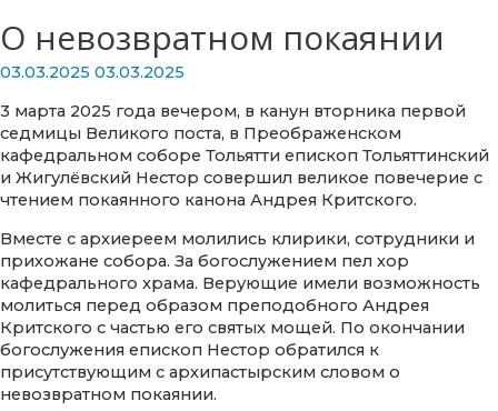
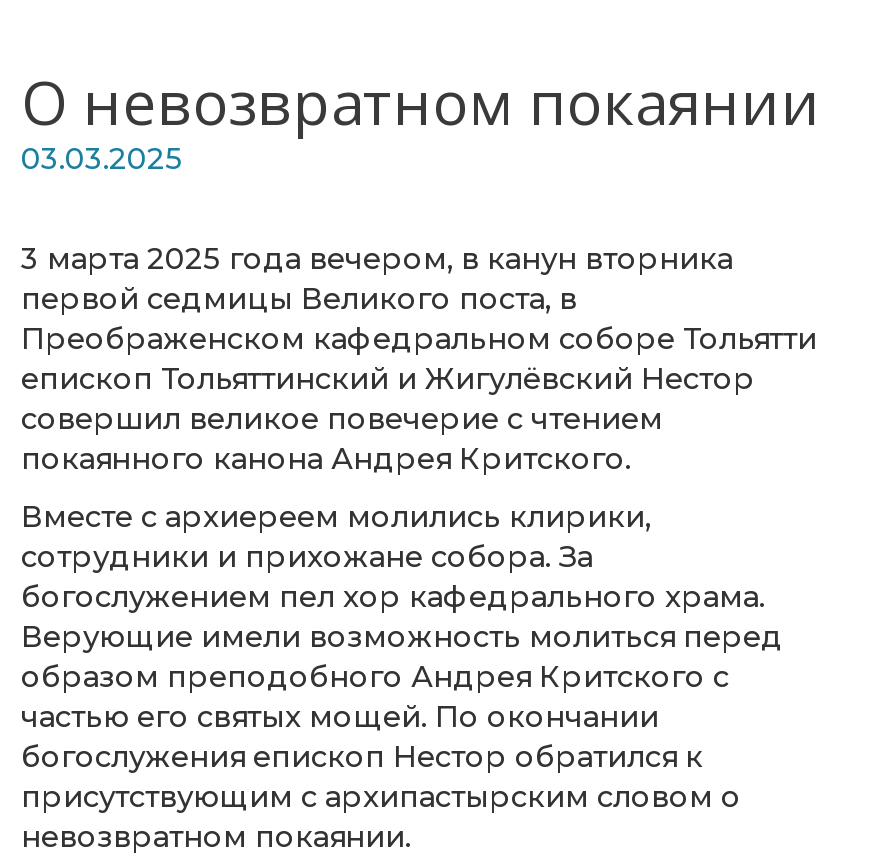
- 03.03.2025 03.03.2025
+ 03.03.2025
